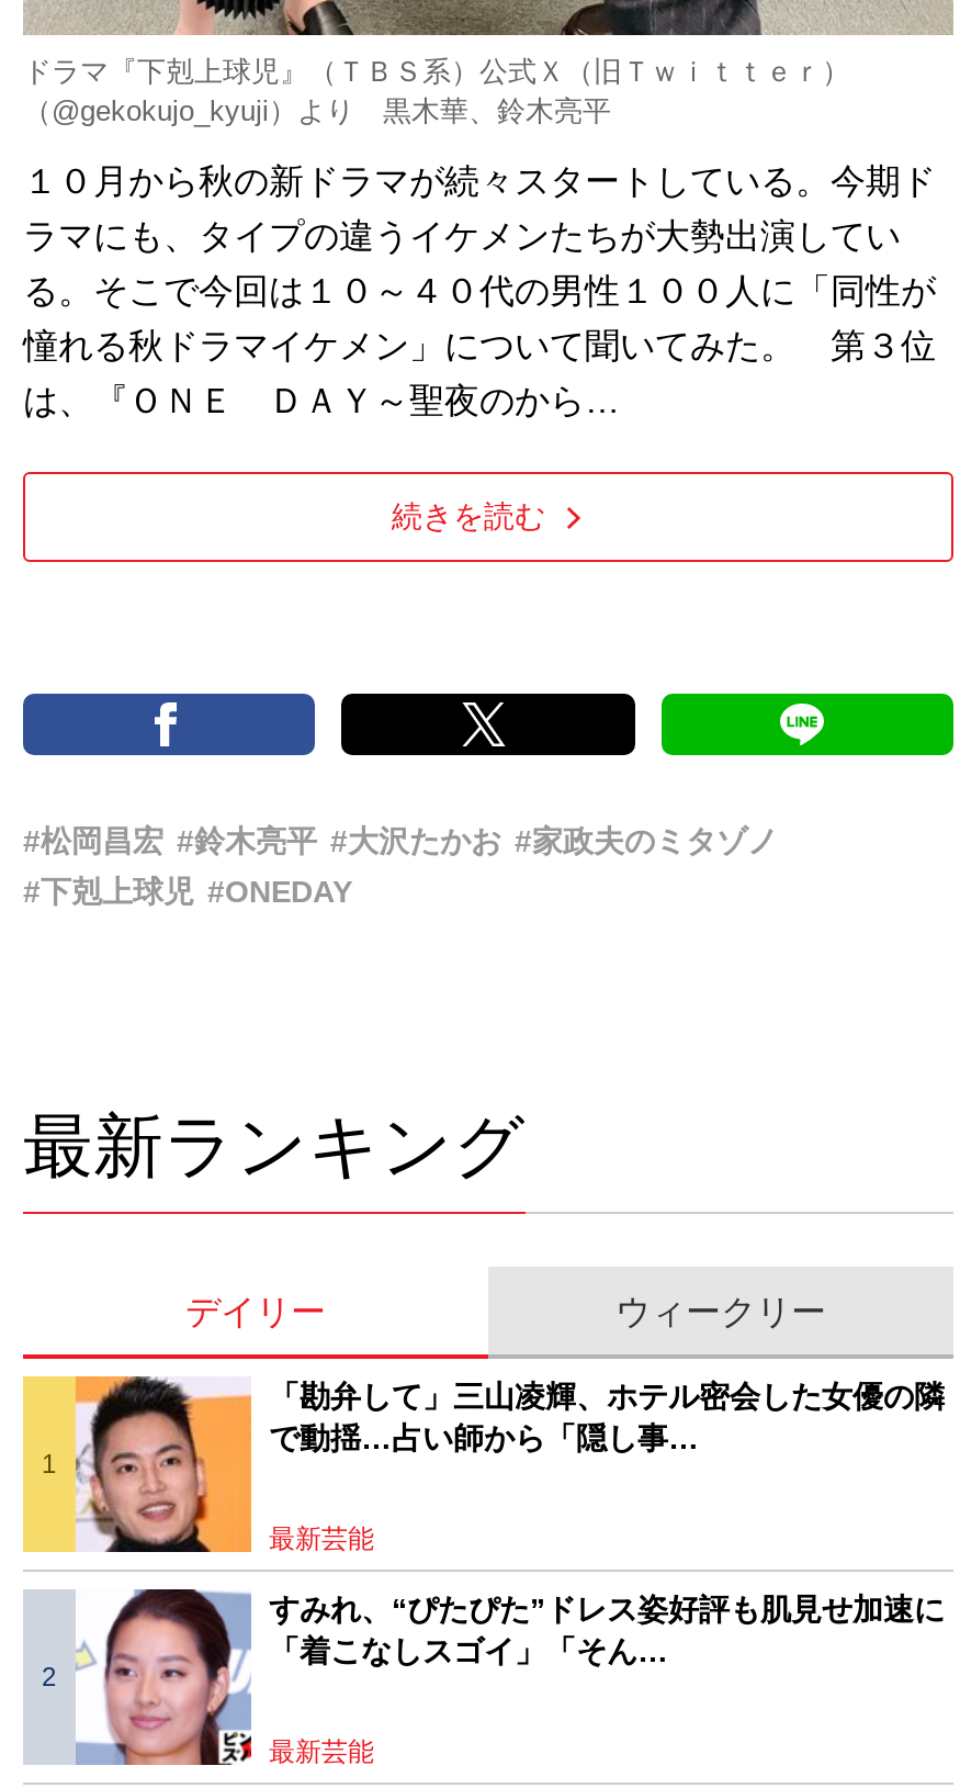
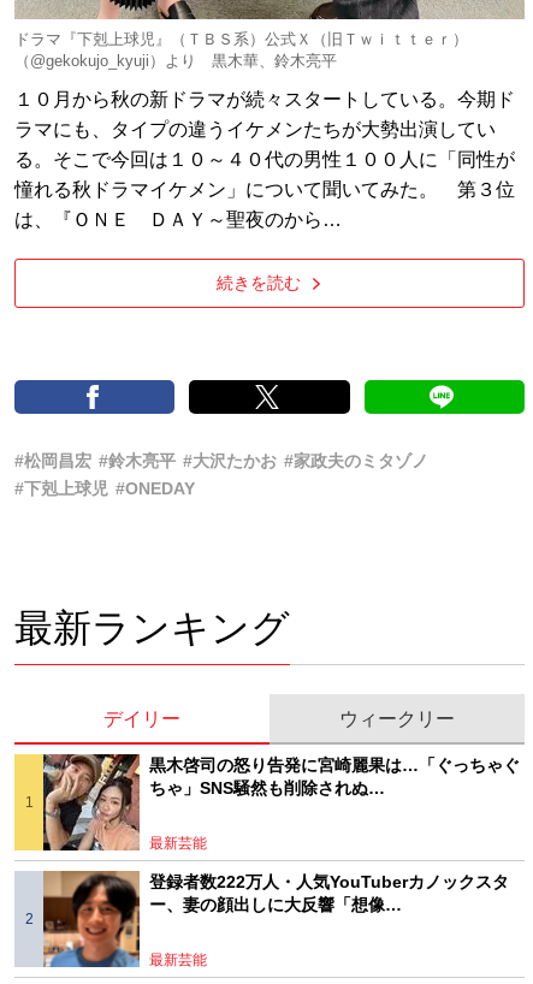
- [image]
- 「勘弁して」三山凌輝、ホテル密会した女優の隣
- で動揺…占い師から「隠し事…
+ [image]
+ 黒木啓司の怒り告発に宮崎麗果は…「ぐっちゃぐ
+ ちゃ」SNS騒然も削除されぬ…

- [image]
- すみれ、“ぴたぴた”ドレス姿好評も肌見せ加速に
- 「着こなしスゴイ」「そん…
+ [image]
+ 登録者数222万人・人気YouTuberカノックスタ
+ ー、妻の顔出しに大反響「想像…
